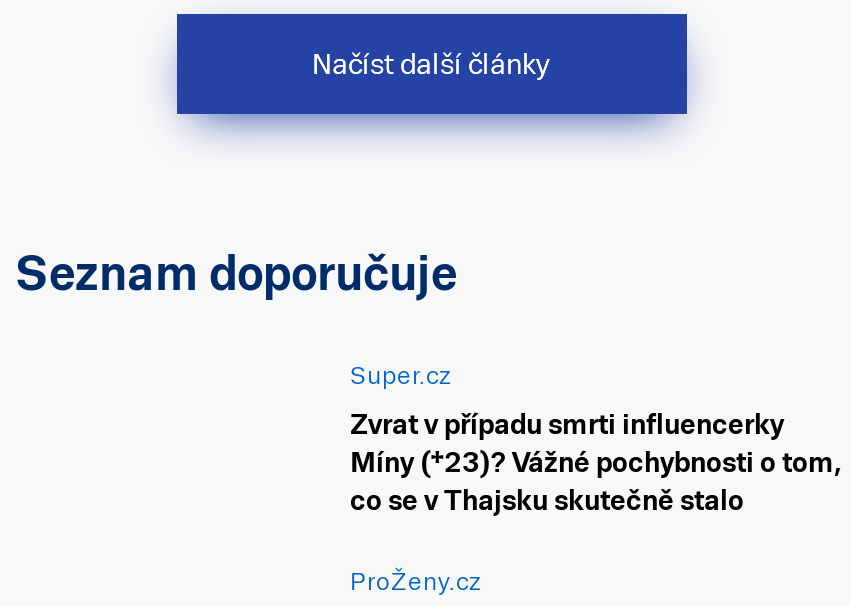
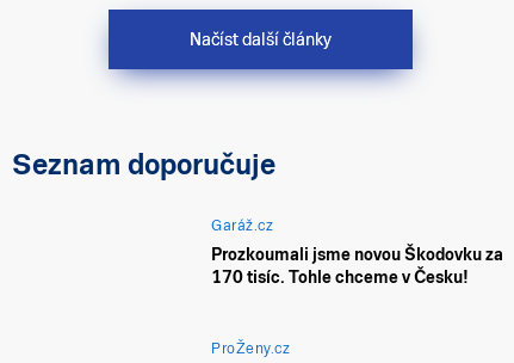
- Super.cz
+ Garáž.cz

- Zvrat v případu smrti influencerky
- Míny (†23)? Vážné pochybnosti o tom,
- co se v Thajsku skutečně stalo
+ Prozkoumali jsme novou Škodovku za
+ 170 tisíc. Tohle chceme v Česku!
